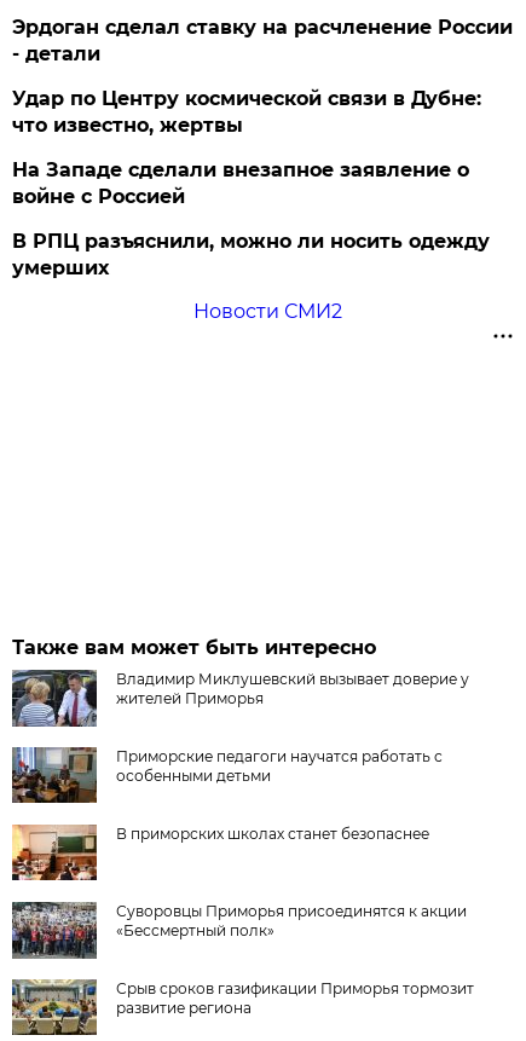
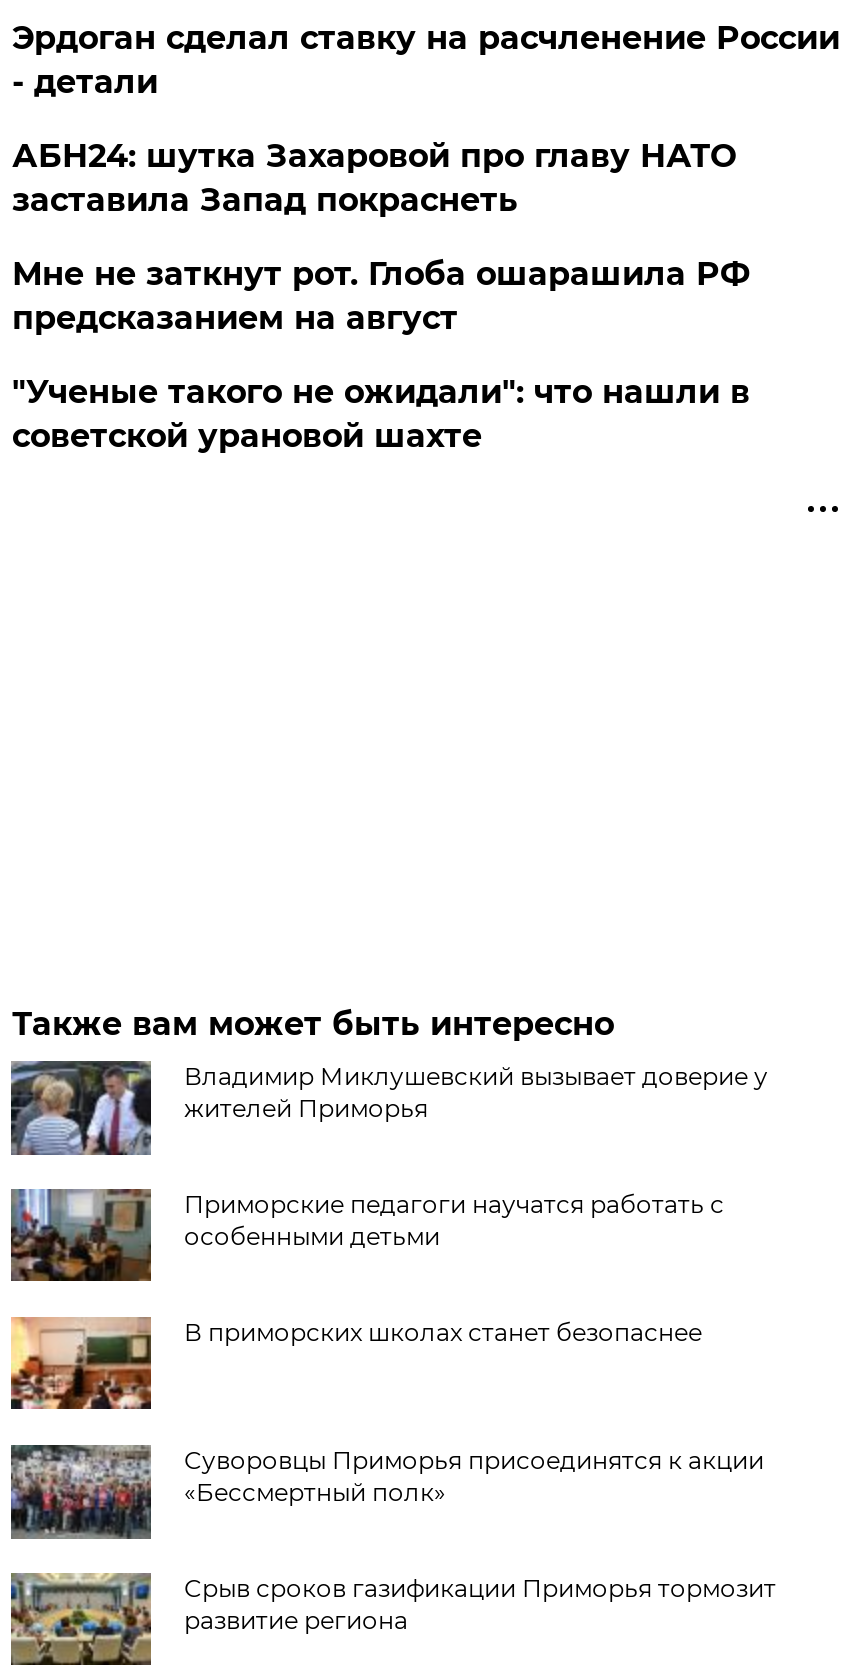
- Удар по Центру космической связи в Дубне:
- что известно, жертвы
- На Западе сделали внезапное заявление о
- войне с Россией
- В РПЦ разъяснили, можно ли носить одежду
- умерших
- Новости СМИ2
+ АБН24: шутка Захаровой про главу НАТО
+ заставила Запад покраснеть
+ Мне не заткнут рот. Глоба ошарашила РФ
+ предсказанием на август
+ "Ученые такого не ожидали": что нашли в
+ советской урановой шахте
